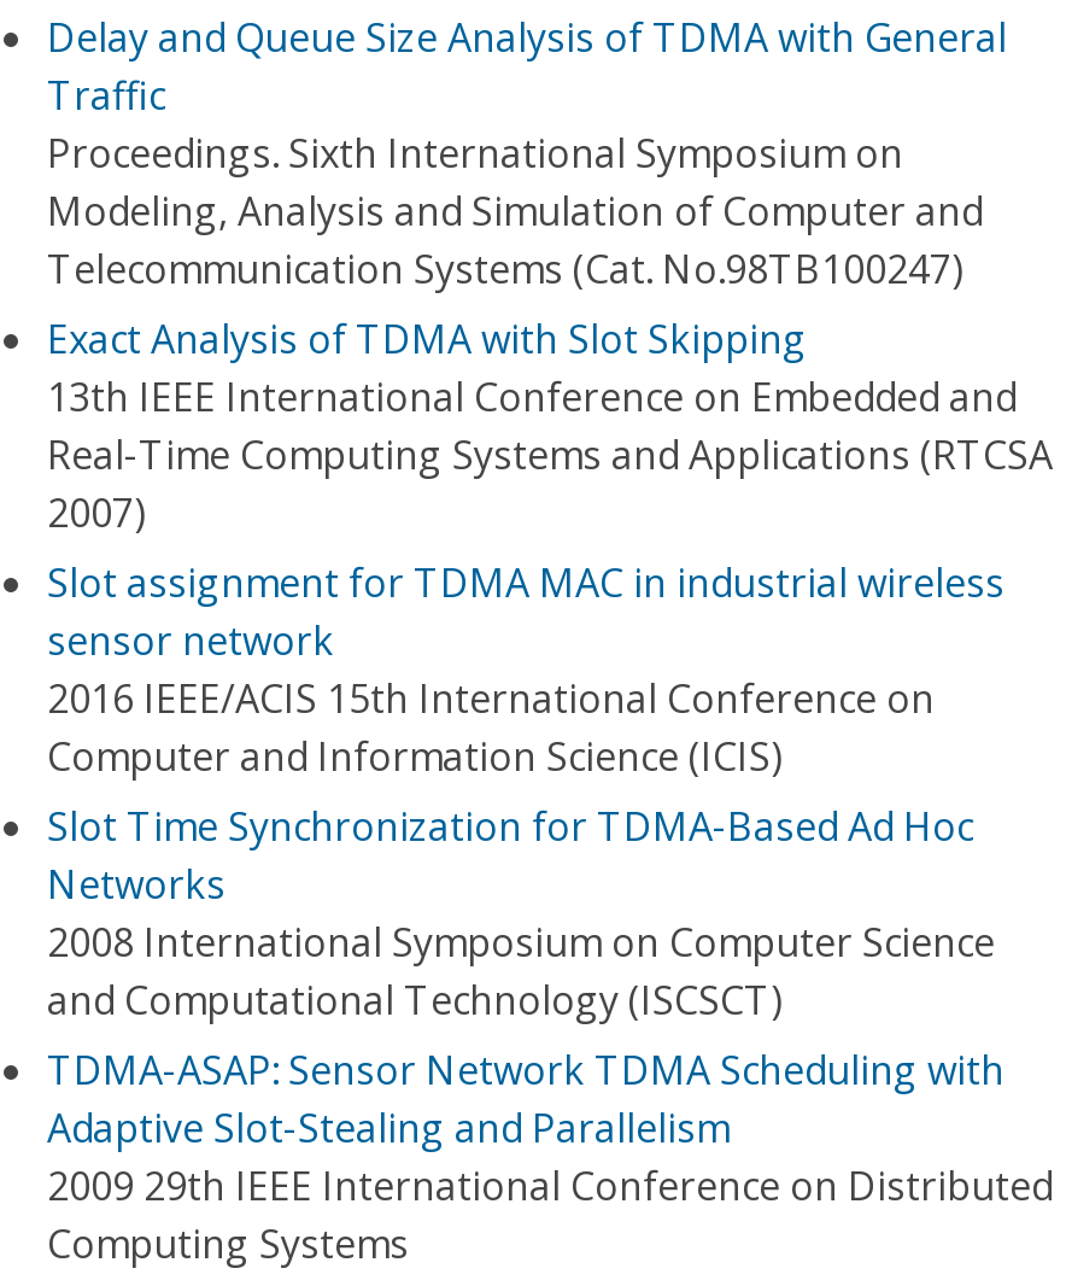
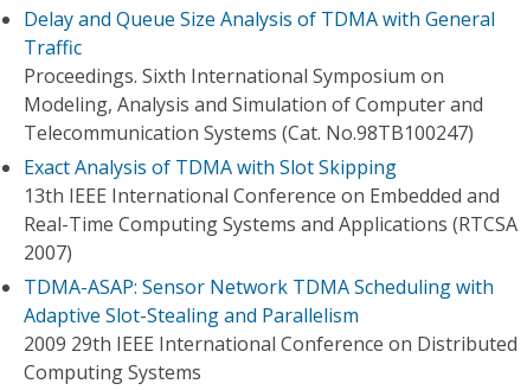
- Slot assignment for TDMA MAC in industrial wireless
- sensor network
- 2016 IEEE/ACIS 15th International Conference on
- Computer and Information Science (ICIS)
- Slot Time Synchronization for TDMA-Based Ad Hoc
- Networks
- 2008 International Symposium on Computer Science
- and Computational Technology (ISCSCT)
